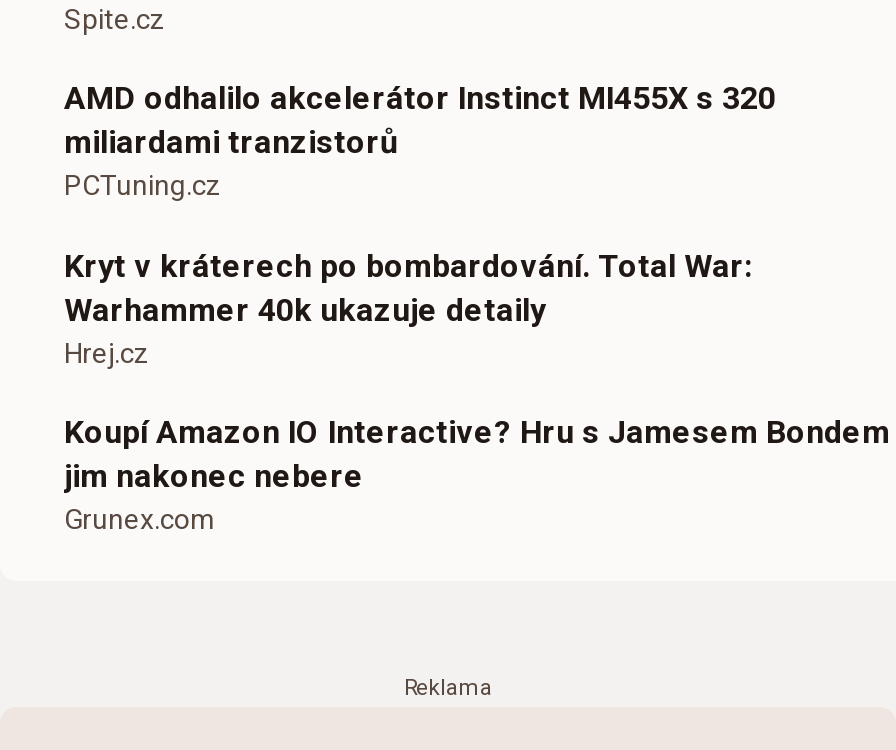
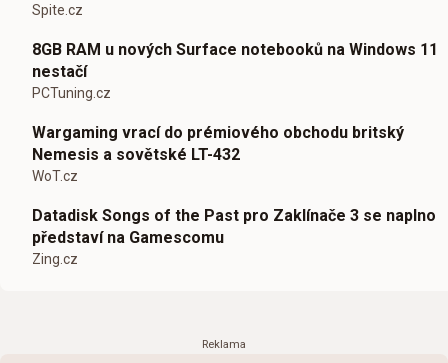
- AMD odhalilo akcelerátor Instinct MI455X s 320
- miliardami tranzistorů
+ 8GB RAM u nových Surface notebooků na Windows 11
+ nestačí

- Kryt v kráterech po bombardování. Total War:
- Warhammer 40k ukazuje detaily
- Hrej.cz
+ Wargaming vrací do prémiového obchodu britský
+ Nemesis a sovětské LT-432
+ WoT.cz

- Koupí Amazon IO Interactive? Hru s Jamesem Bondem
- jim nakonec nebere
- Grunex.com
+ Datadisk Songs of the Past pro Zaklínače 3 se naplno
+ představí na Gamescomu
+ Zing.cz
